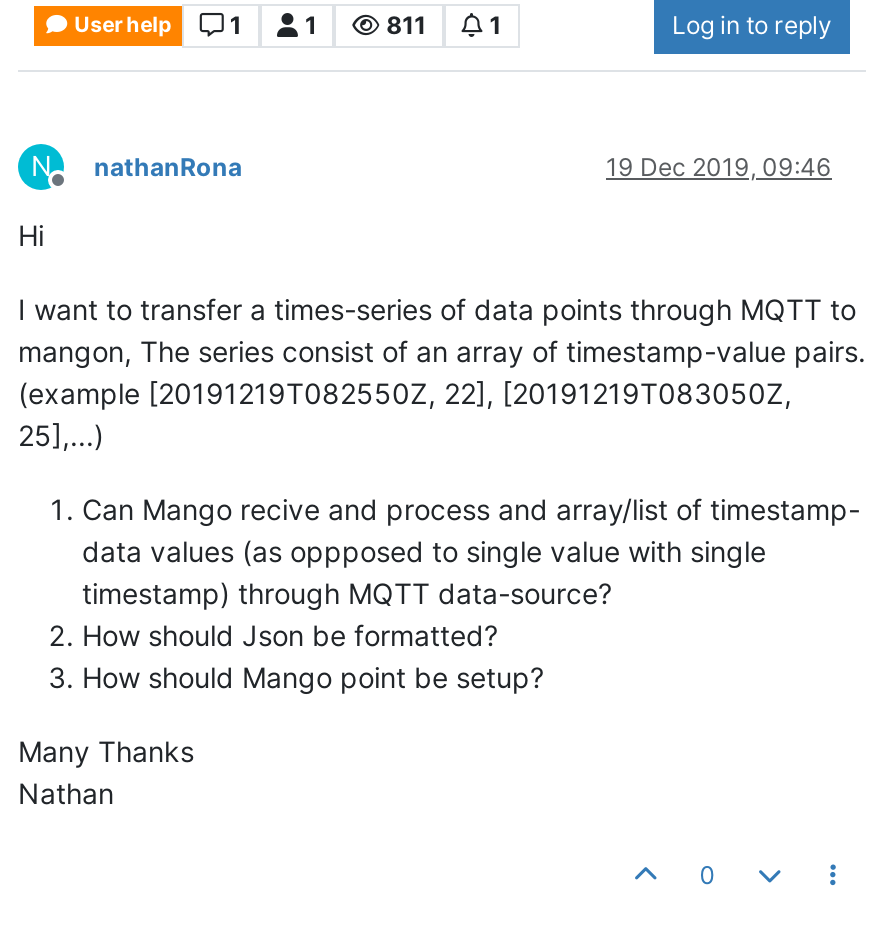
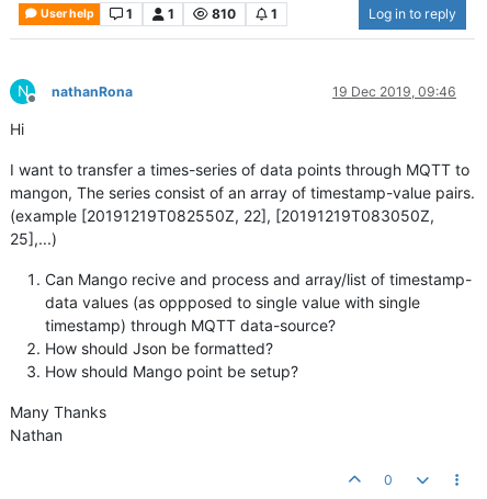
- 811
+ 810
